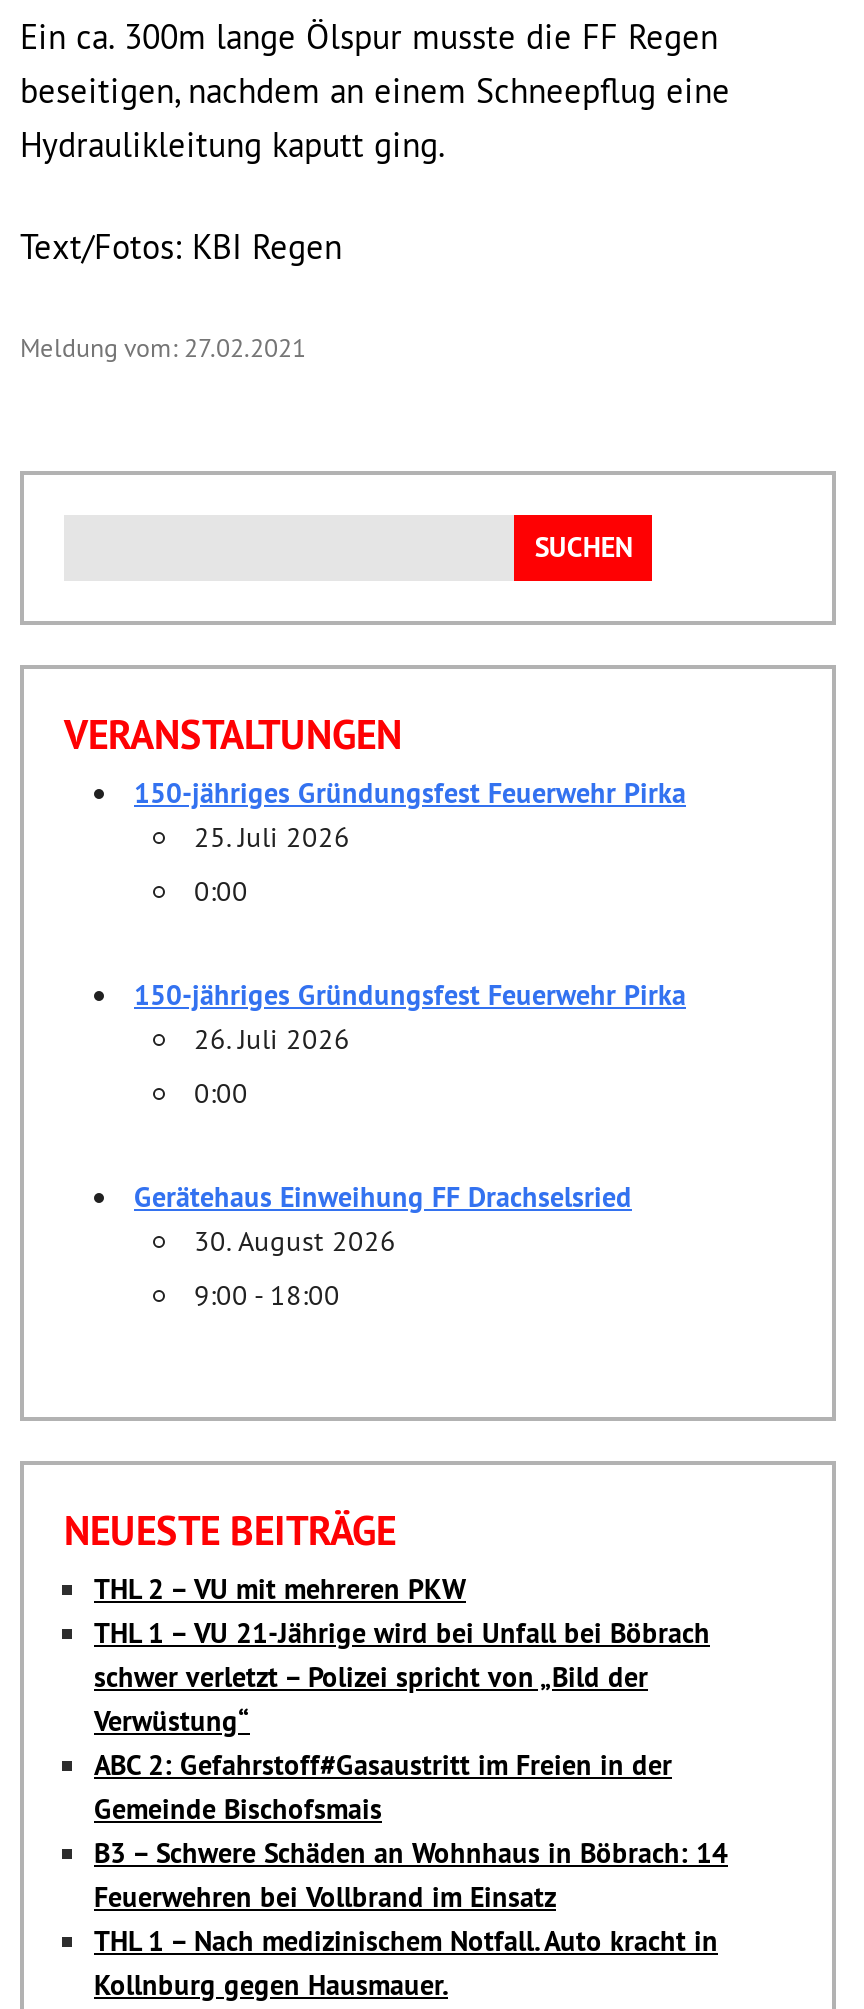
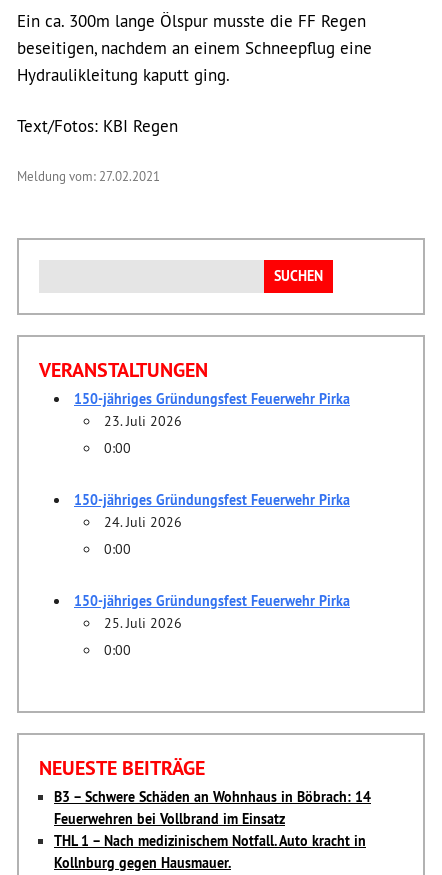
- 25. Juli 2026
+ 23. Juli 2026

- 26. Juli 2026
+ 24. Juli 2026

- Gerätehaus Einweihung FF Drachselsried
- 30. August 2026
+ 150-jähriges Gründungsfest Feuerwehr Pirka
+ 25. Juli 2026

- 9:00 - 18:00
+ 0:00

- THL 2 – VU mit mehreren PKW
- THL 1 – VU 21-Jährige wird bei Unfall bei Böbrach
- schwer verletzt – Polizei spricht von „Bild der
- Verwüstung“
- ABC 2: Gefahrstoff#Gasaustritt im Freien in der
- Gemeinde Bischofsmais
